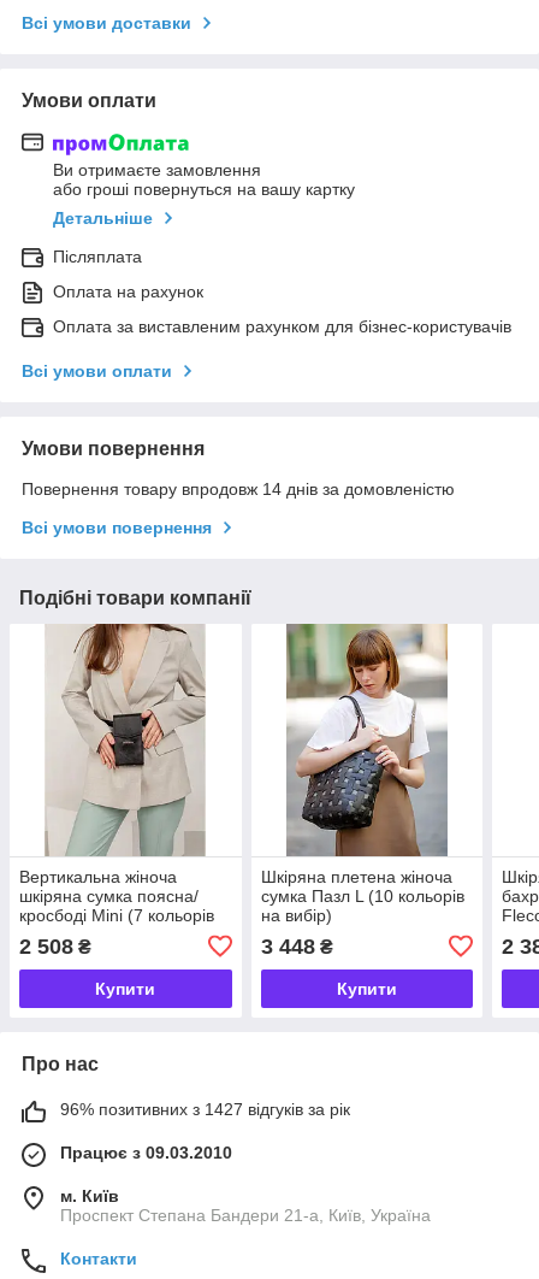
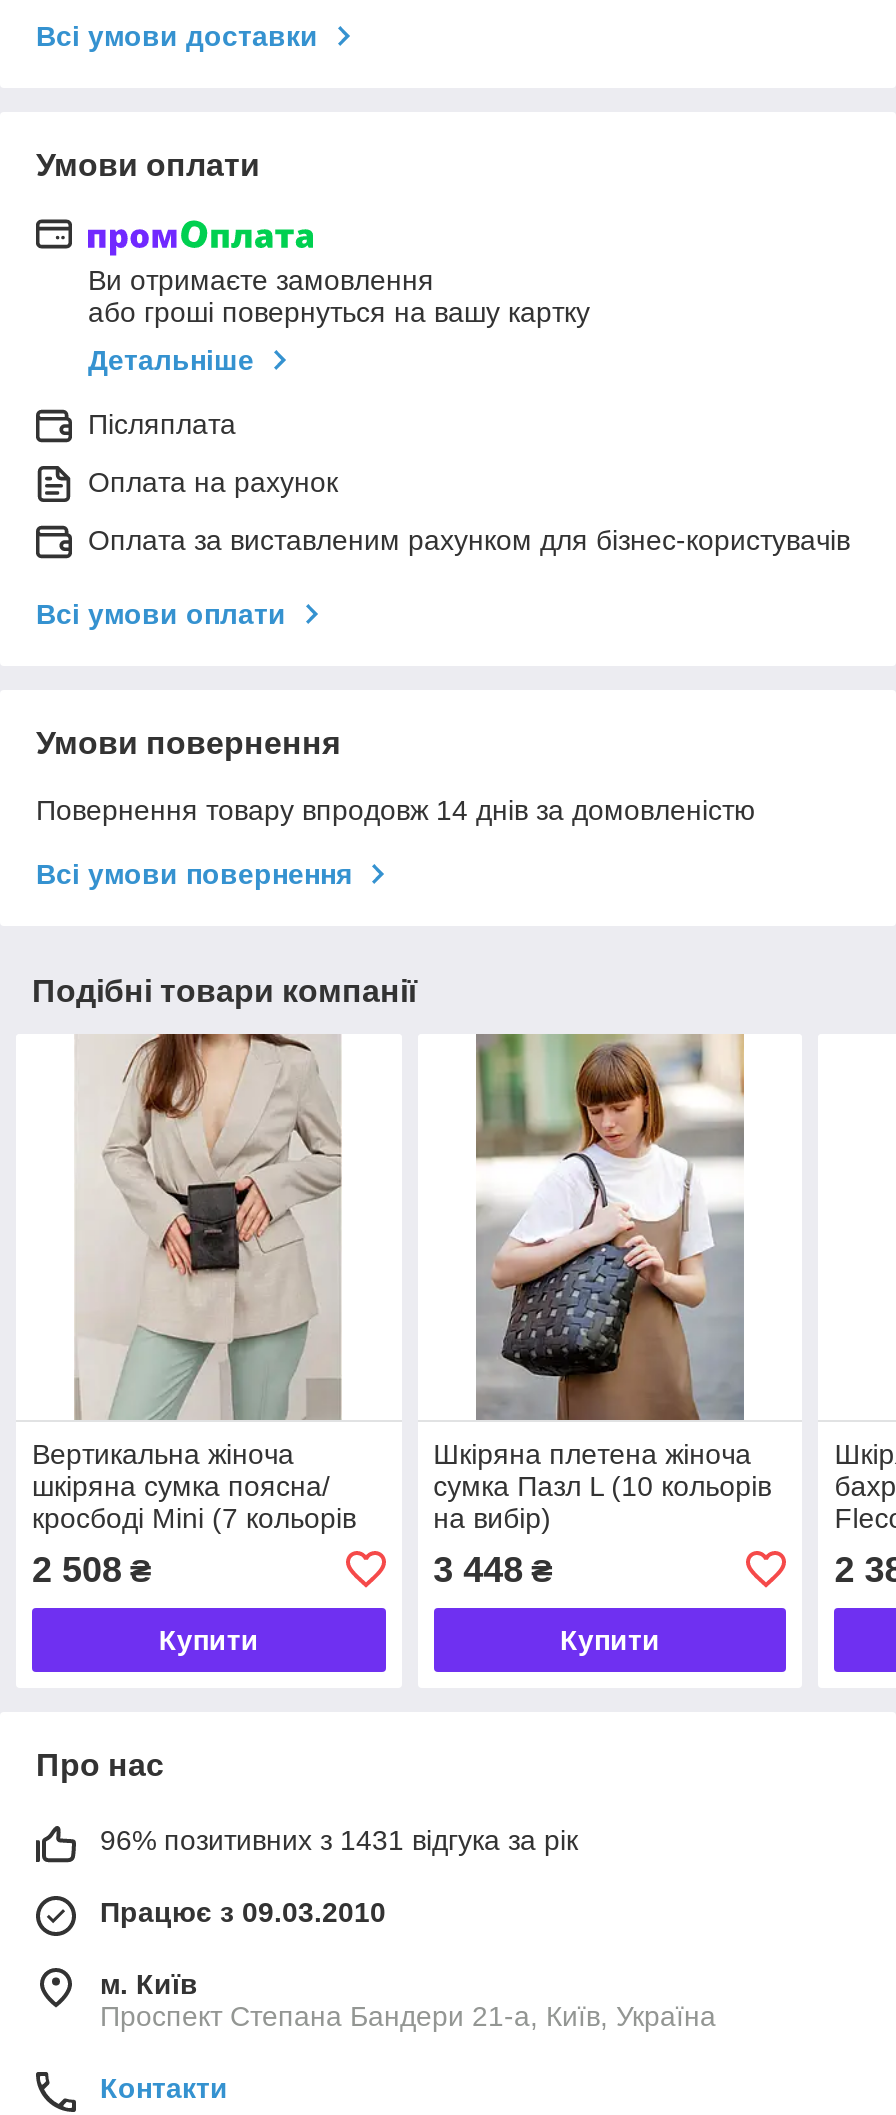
- 96% позитивних з 1427 відгуків за рік
+ 96% позитивних з 1431 відгука за рік
